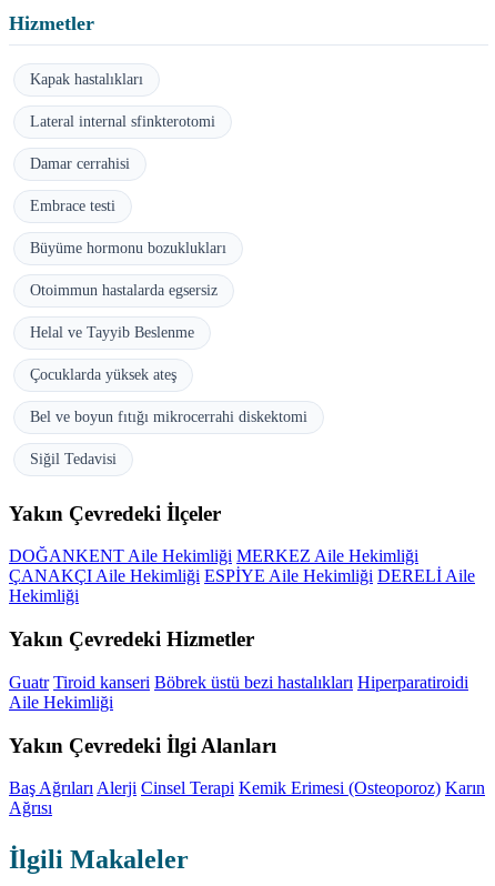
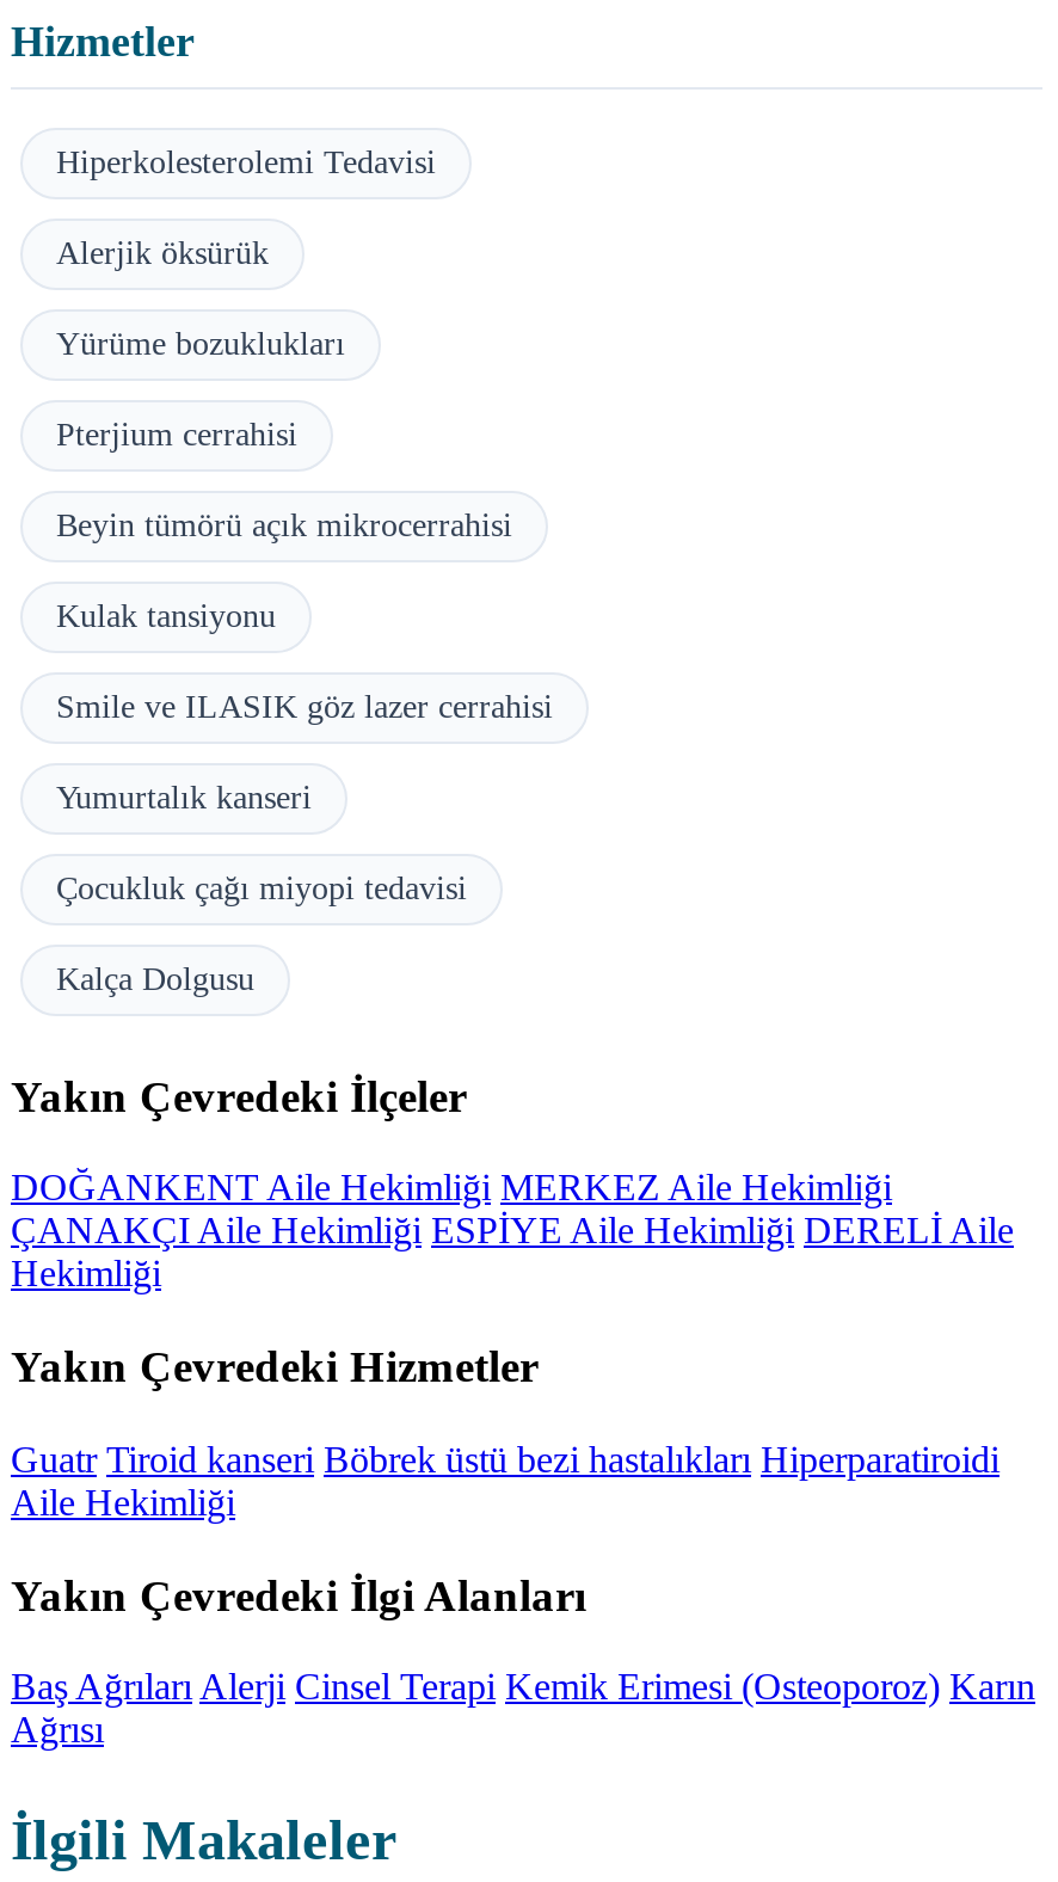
- Kapak hastalıkları
+ Hiperkolesterolemi Tedavisi

- Lateral internal sfinkterotomi
+ Alerjik öksürük

- Damar cerrahisi
+ Yürüme bozuklukları

- Embrace testi
+ Pterjium cerrahisi

- Büyüme hormonu bozuklukları
+ Beyin tümörü açık mikrocerrahisi

- Otoimmun hastalarda egsersiz
+ Kulak tansiyonu

- Helal ve Tayyib Beslenme
+ Smile ve ILASIK göz lazer cerrahisi

- Çocuklarda yüksek ateş
+ Yumurtalık kanseri

- Bel ve boyun fıtığı mikrocerrahi diskektomi
+ Çocukluk çağı miyopi tedavisi

- Siğil Tedavisi
+ Kalça Dolgusu
